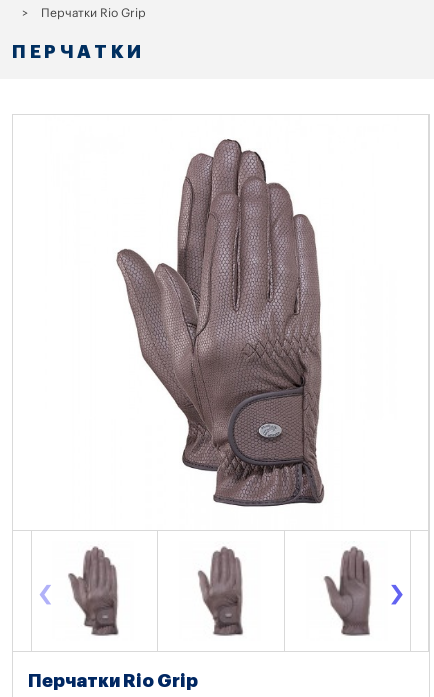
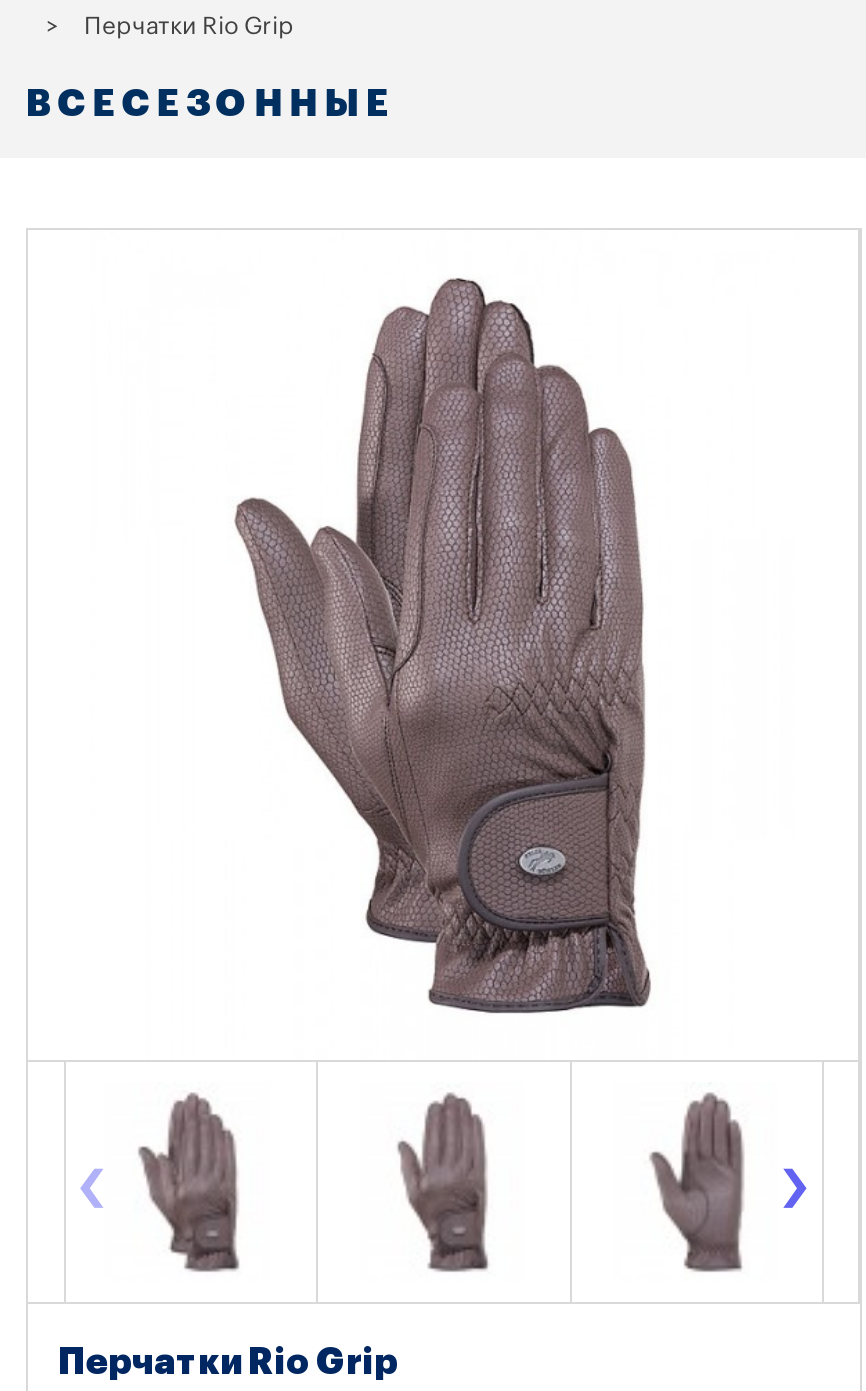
- ПЕРЧАТКИ
+ ВСЕСЕЗОННЫЕ
